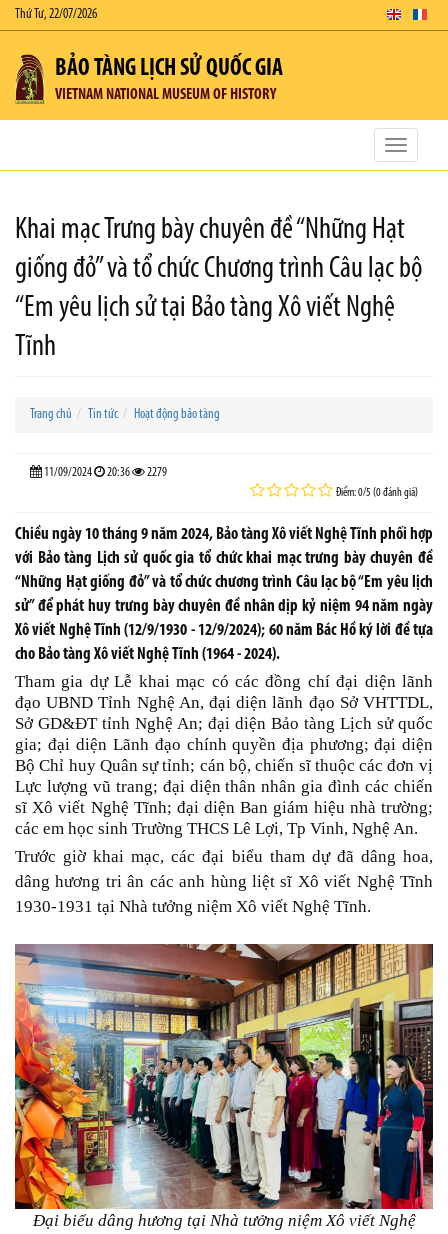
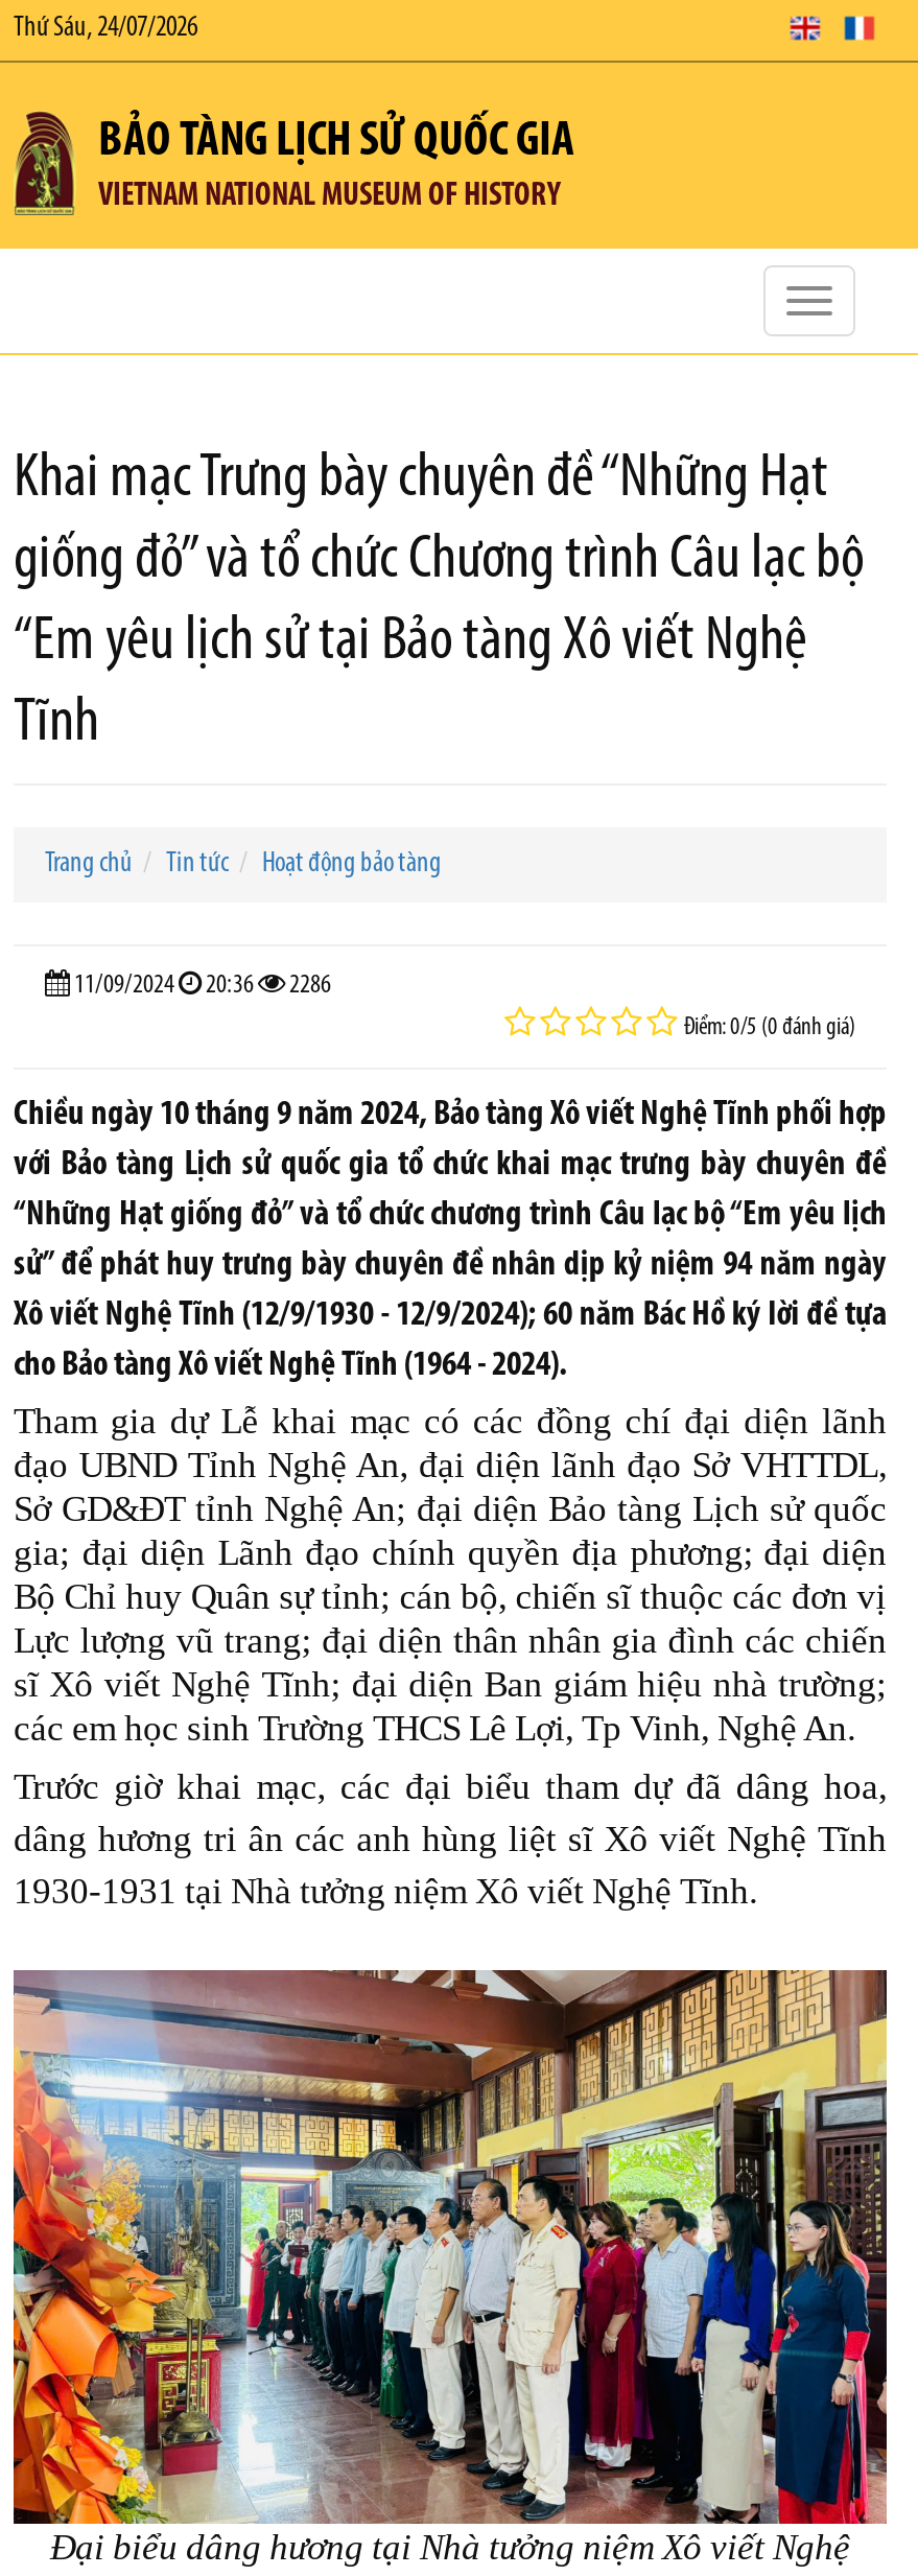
- Thứ Tư, 22/07/2026
+ Thứ Sáu, 24/07/2026

- 11/09/2024 20:36 2279
+ 11/09/2024 20:36 2286
